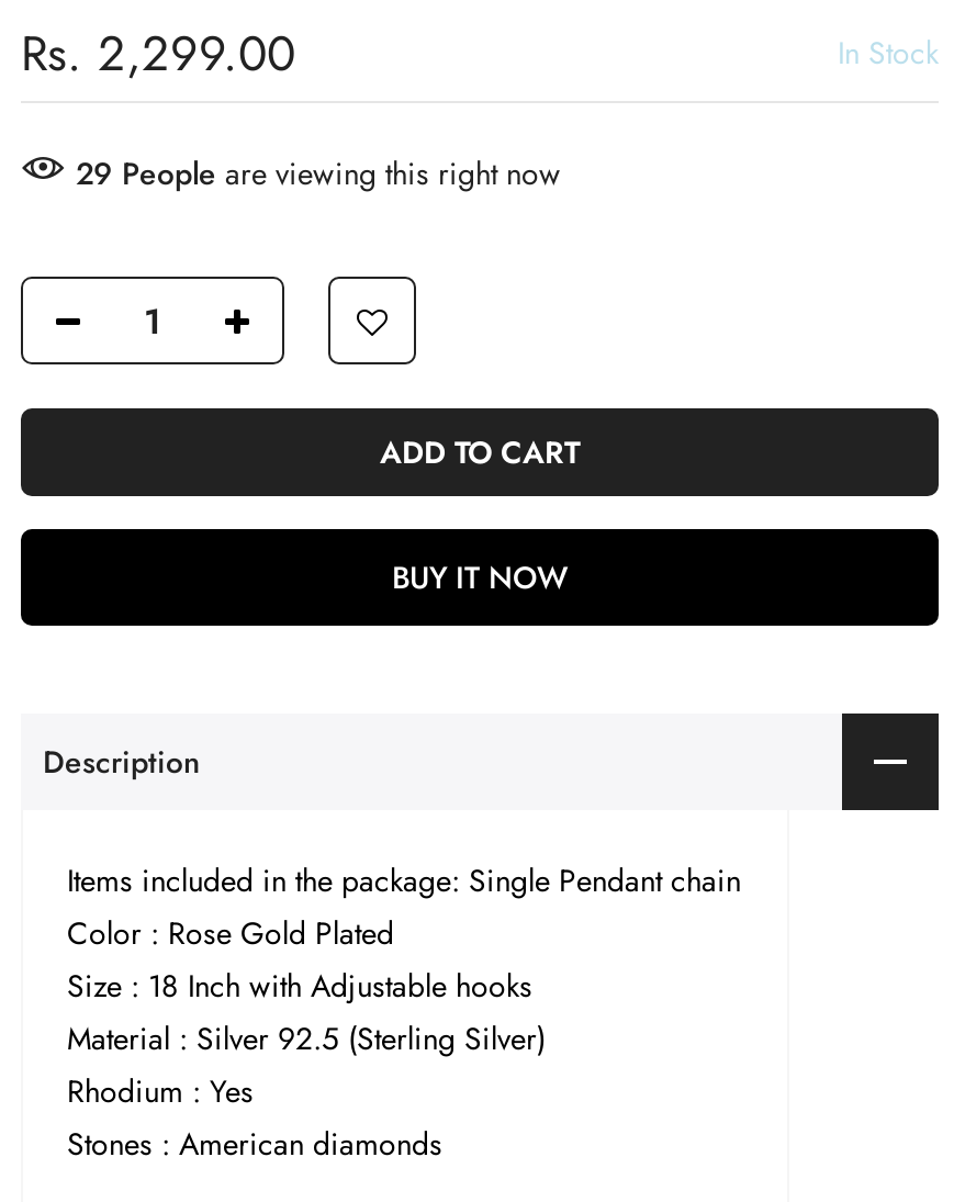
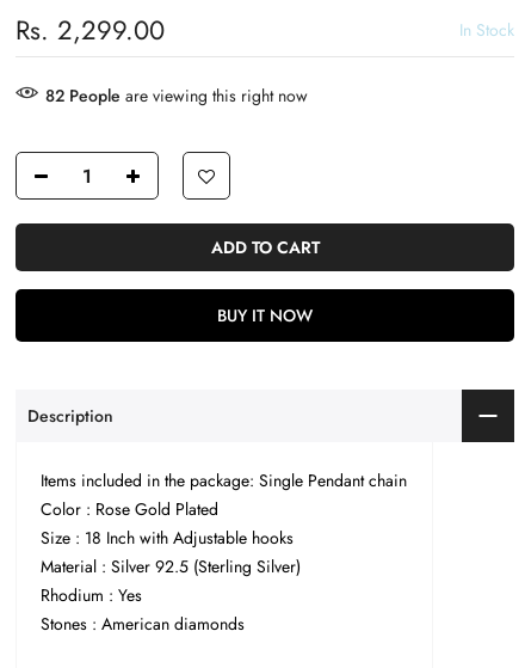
- 29 People are viewing this right now
+ 82 People are viewing this right now
